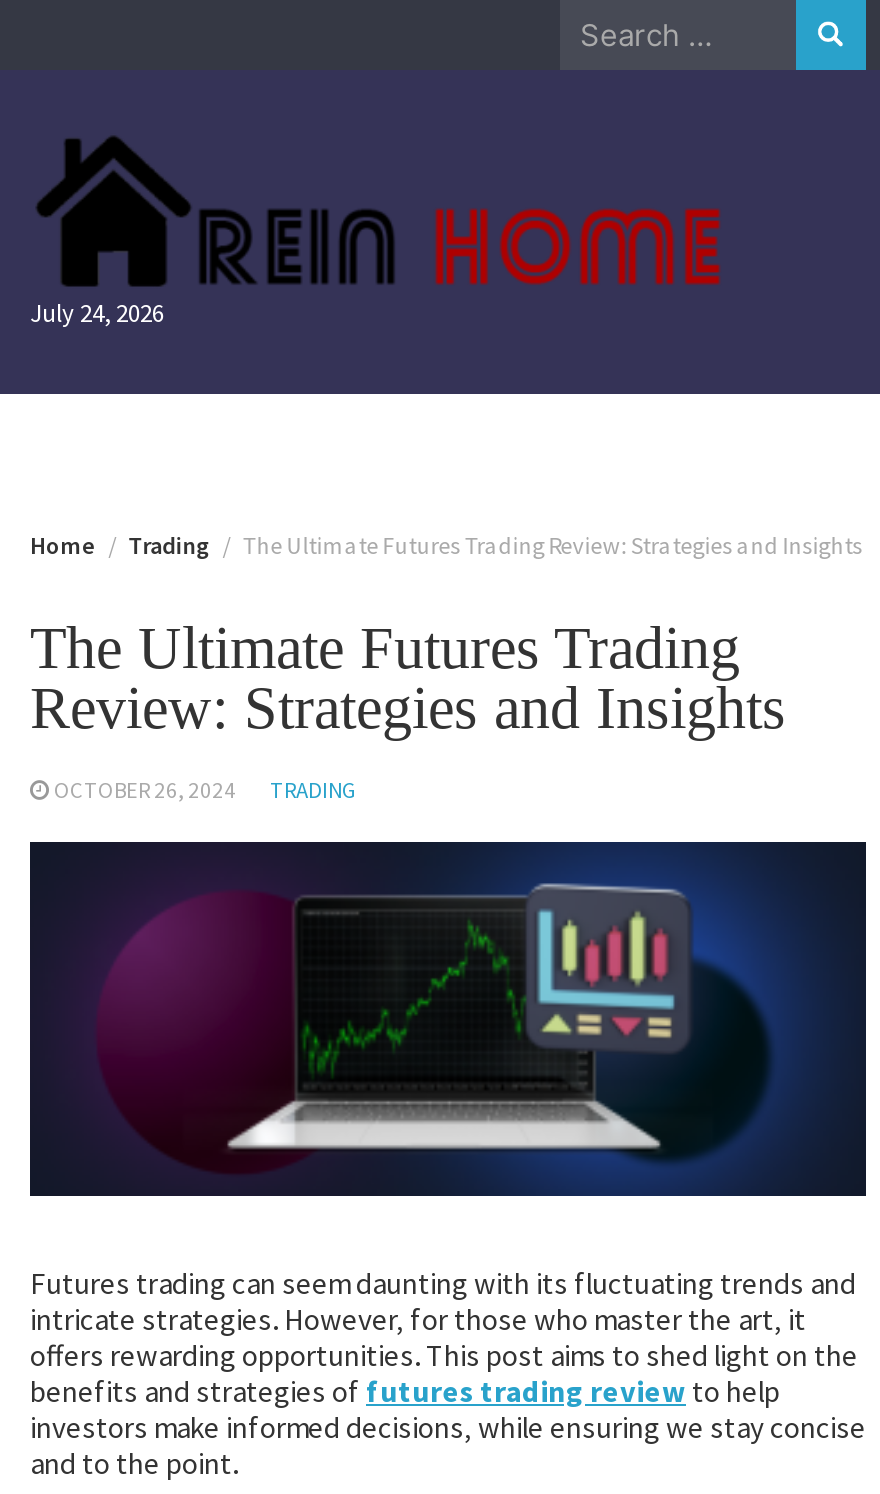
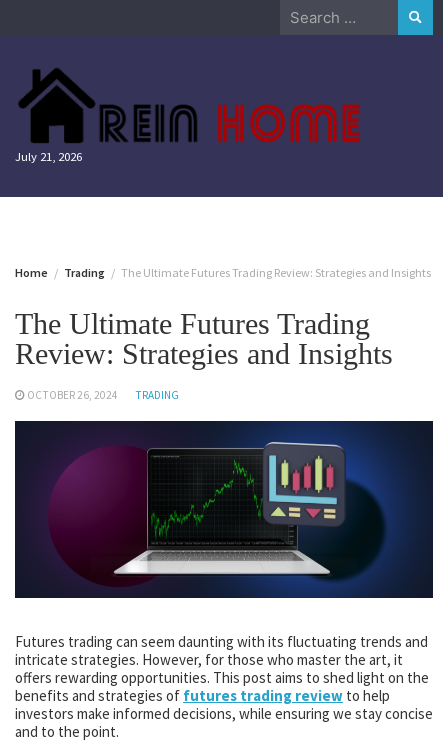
- July 24, 2026
+ July 21, 2026
